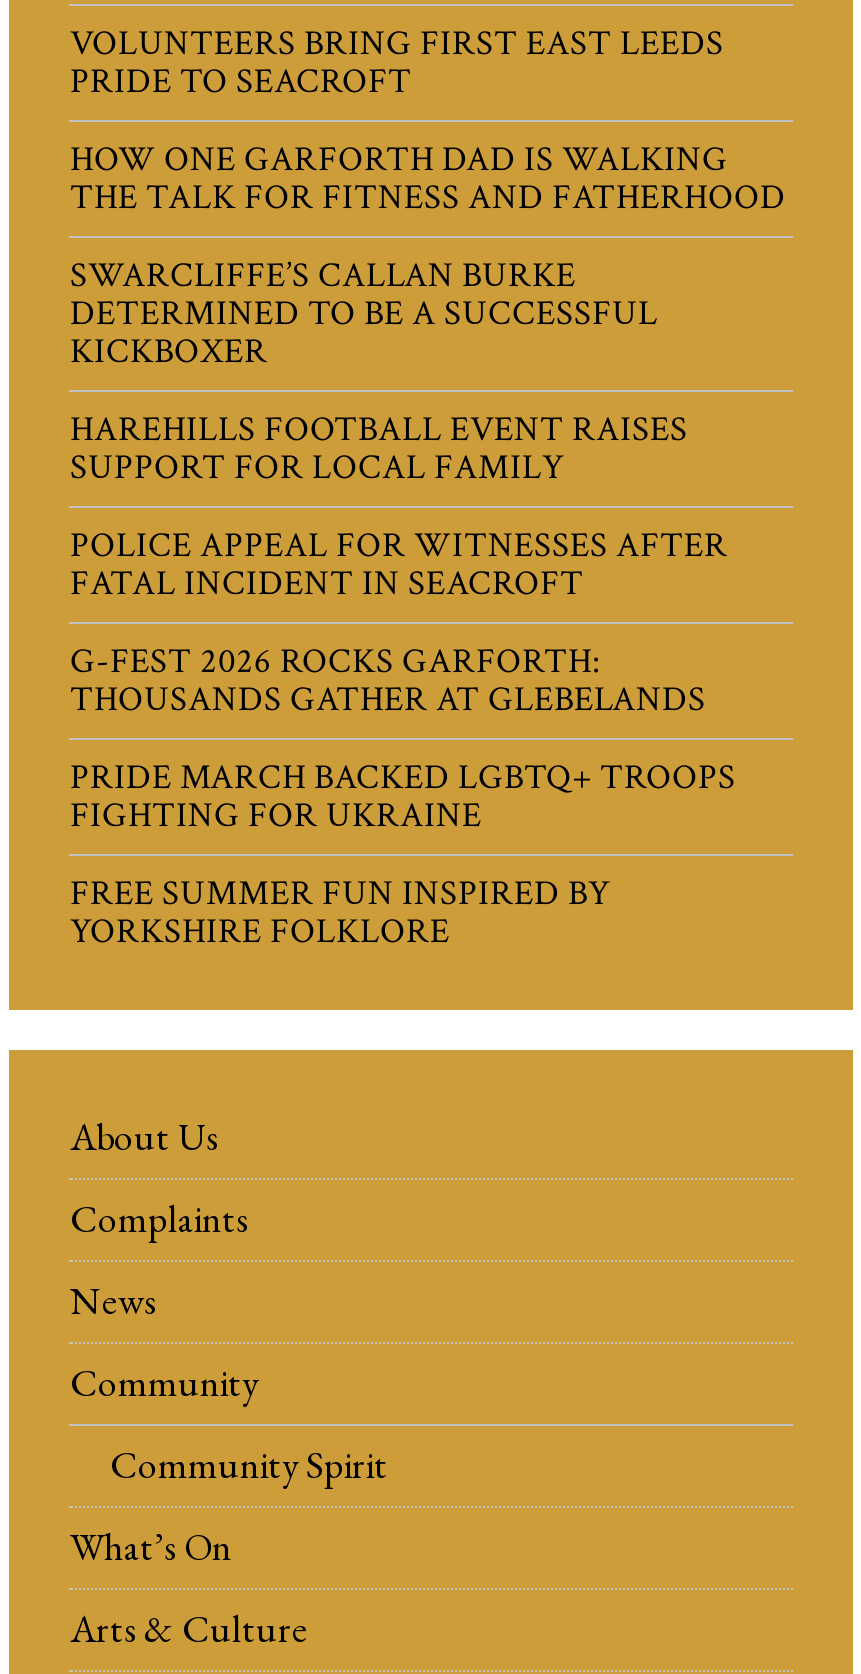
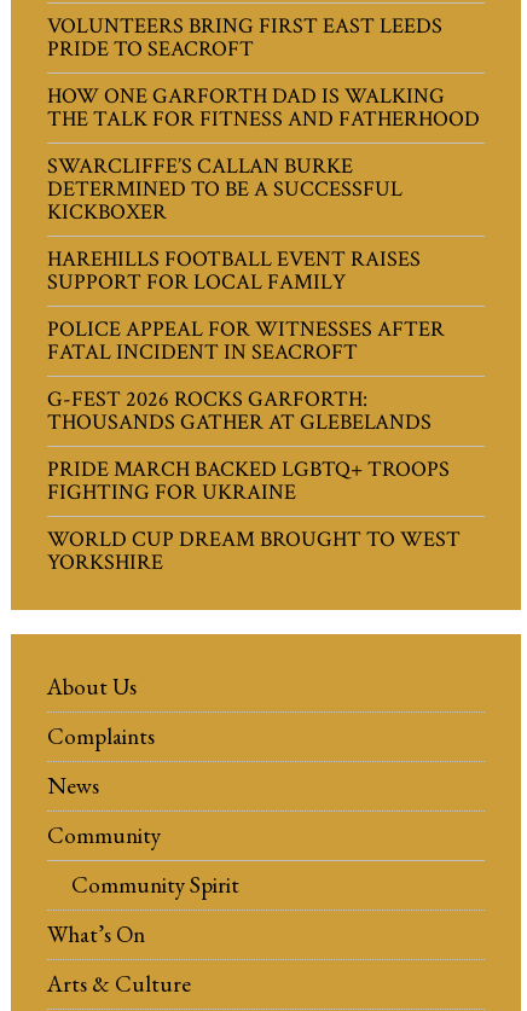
- FREE SUMMER FUN INSPIRED BY
- YORKSHIRE FOLKLORE
+ WORLD CUP DREAM BROUGHT TO WEST
+ YORKSHIRE
